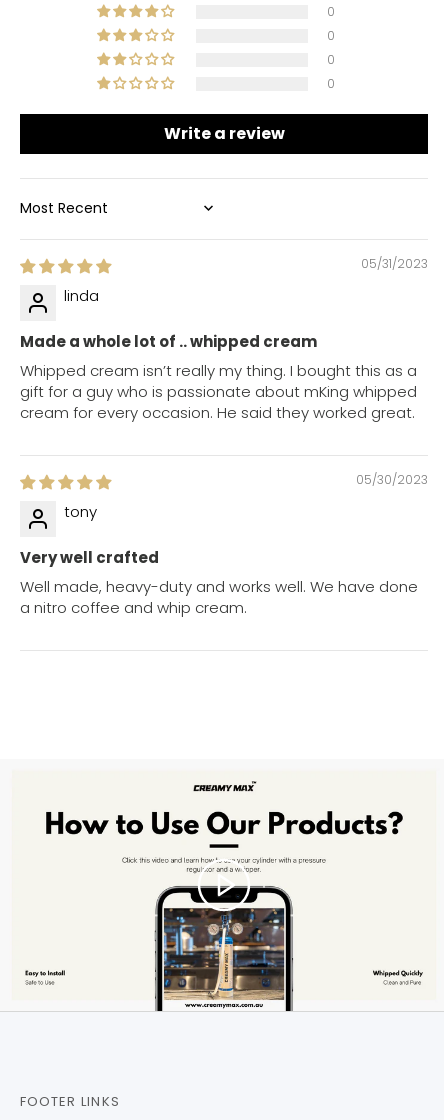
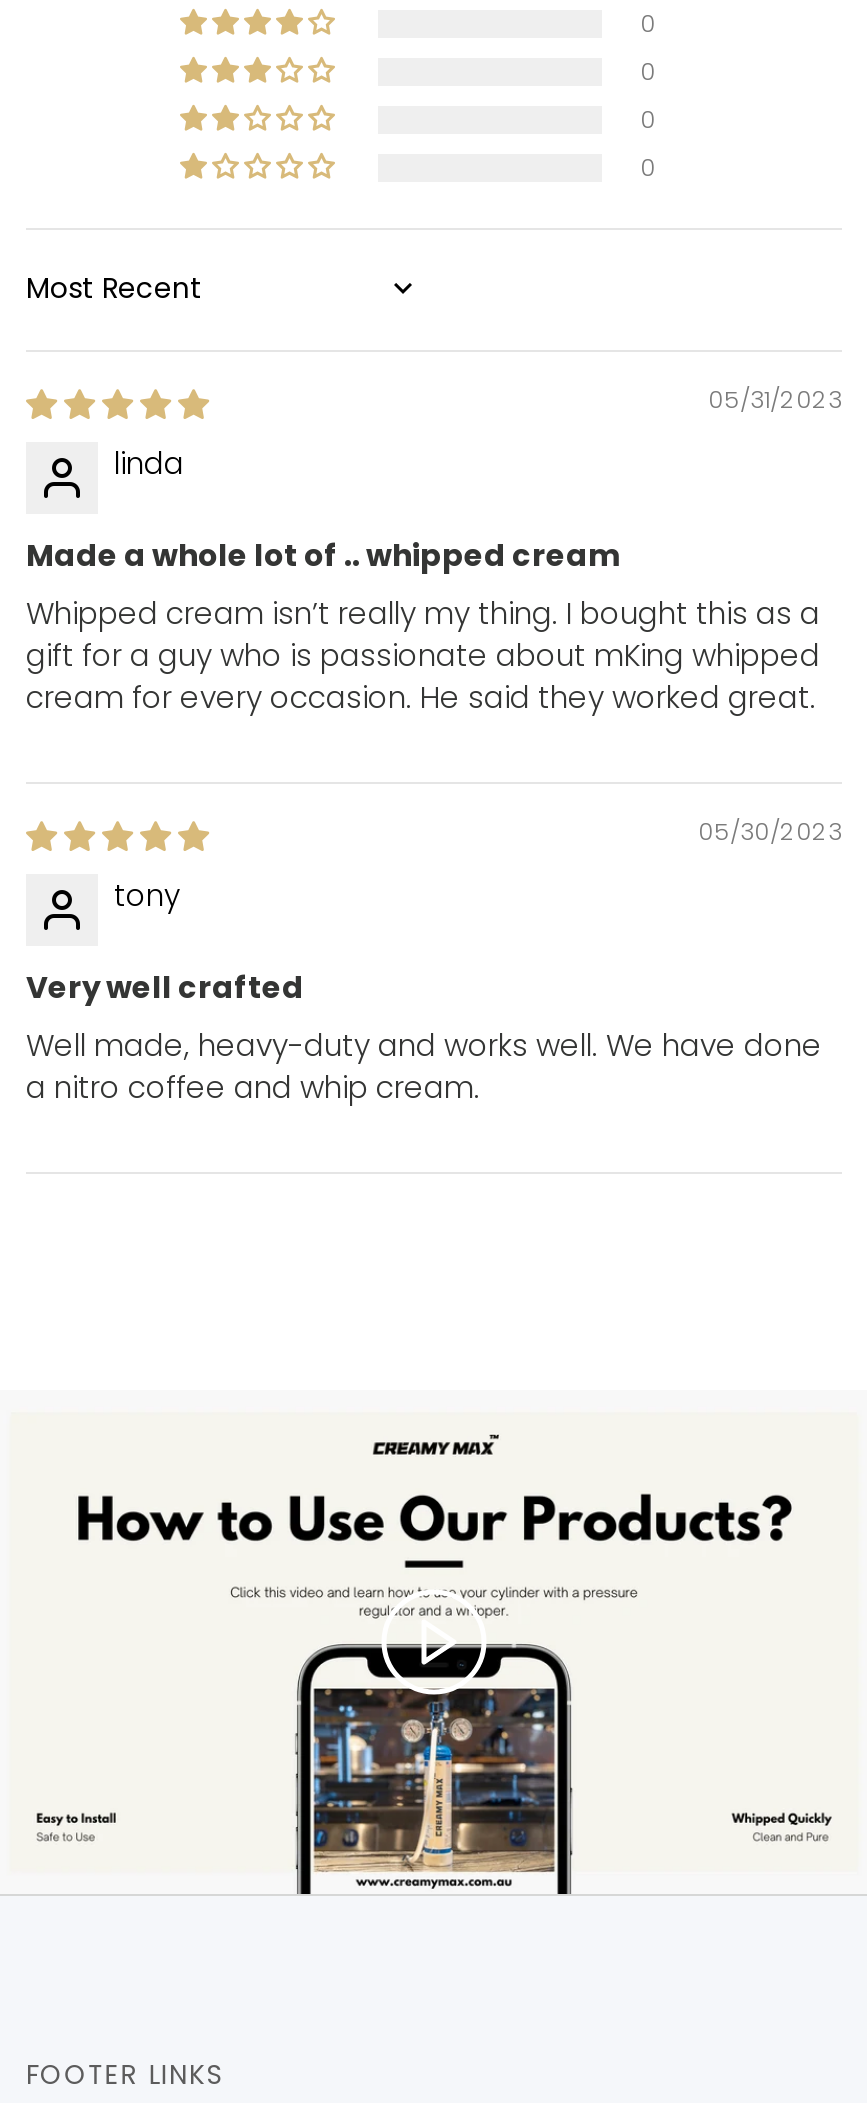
- Write a review
